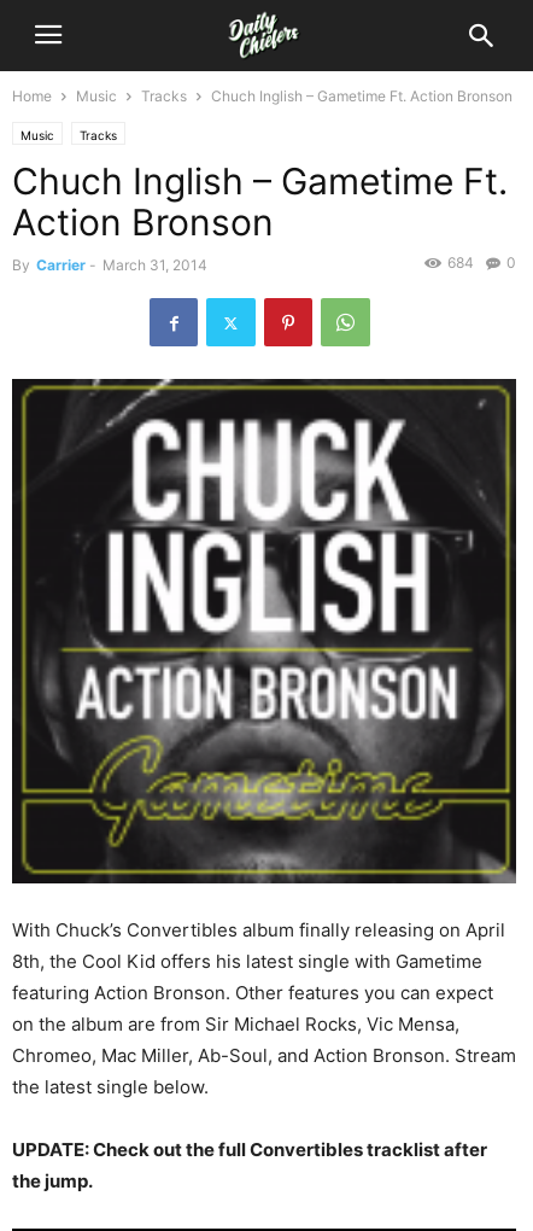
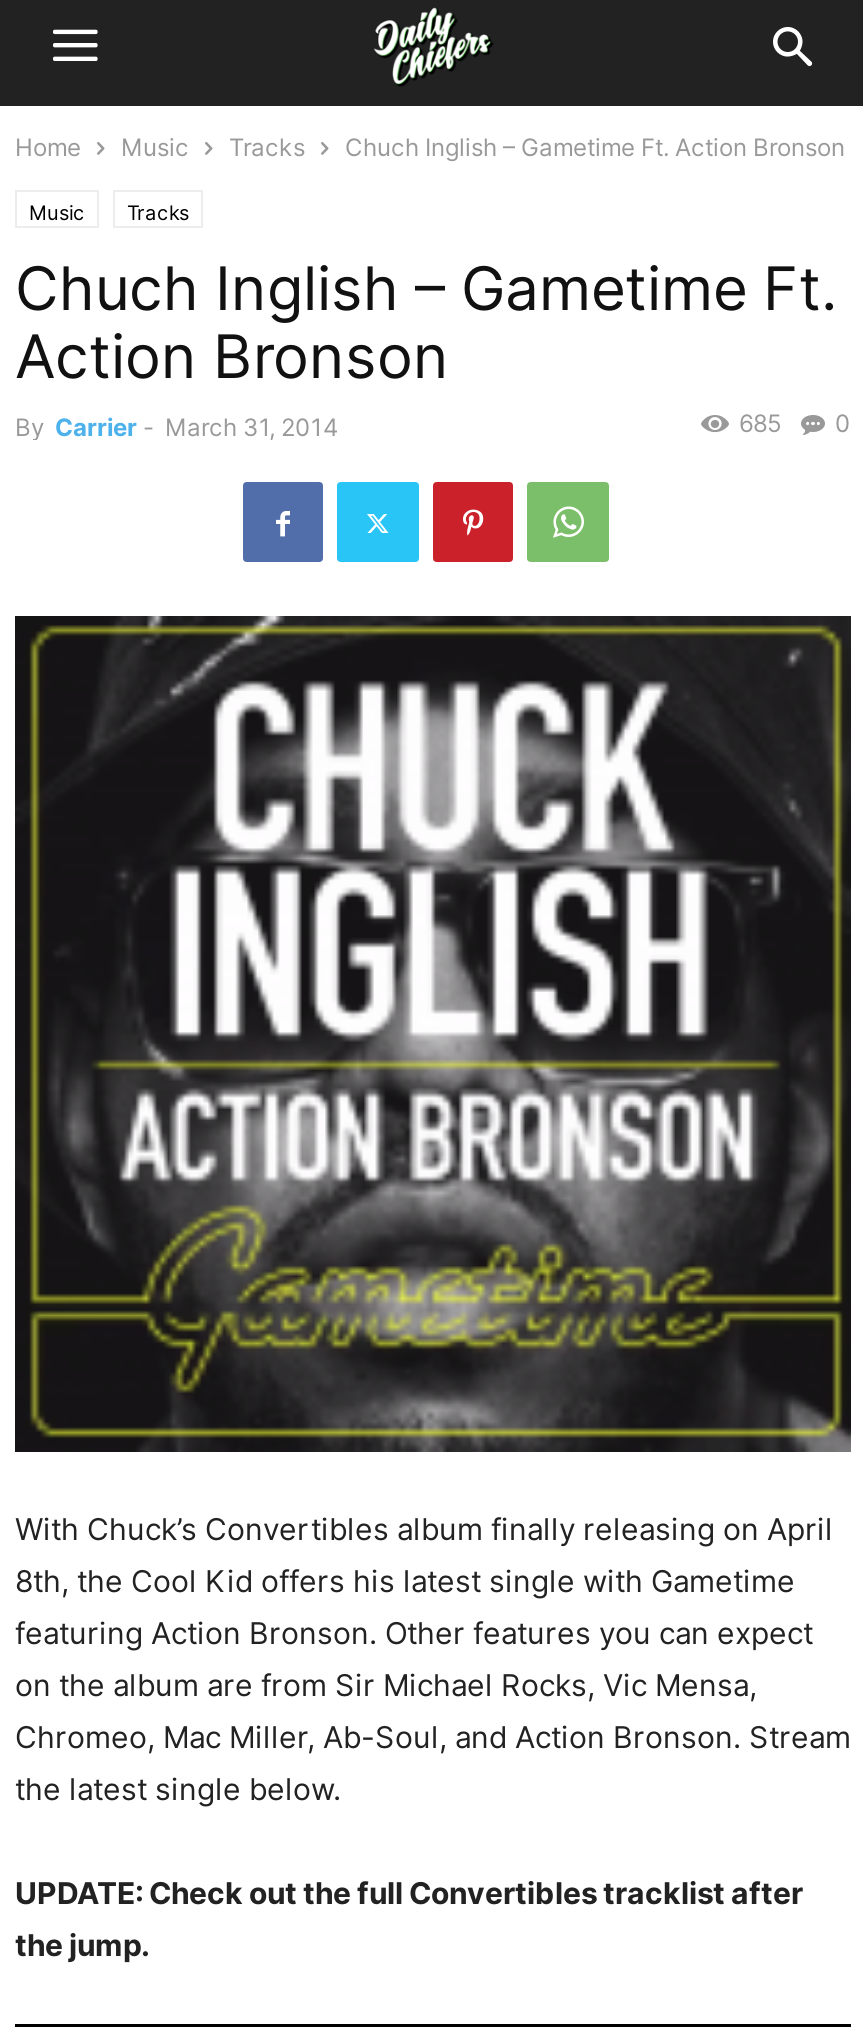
- 684 0
+ 685 0
